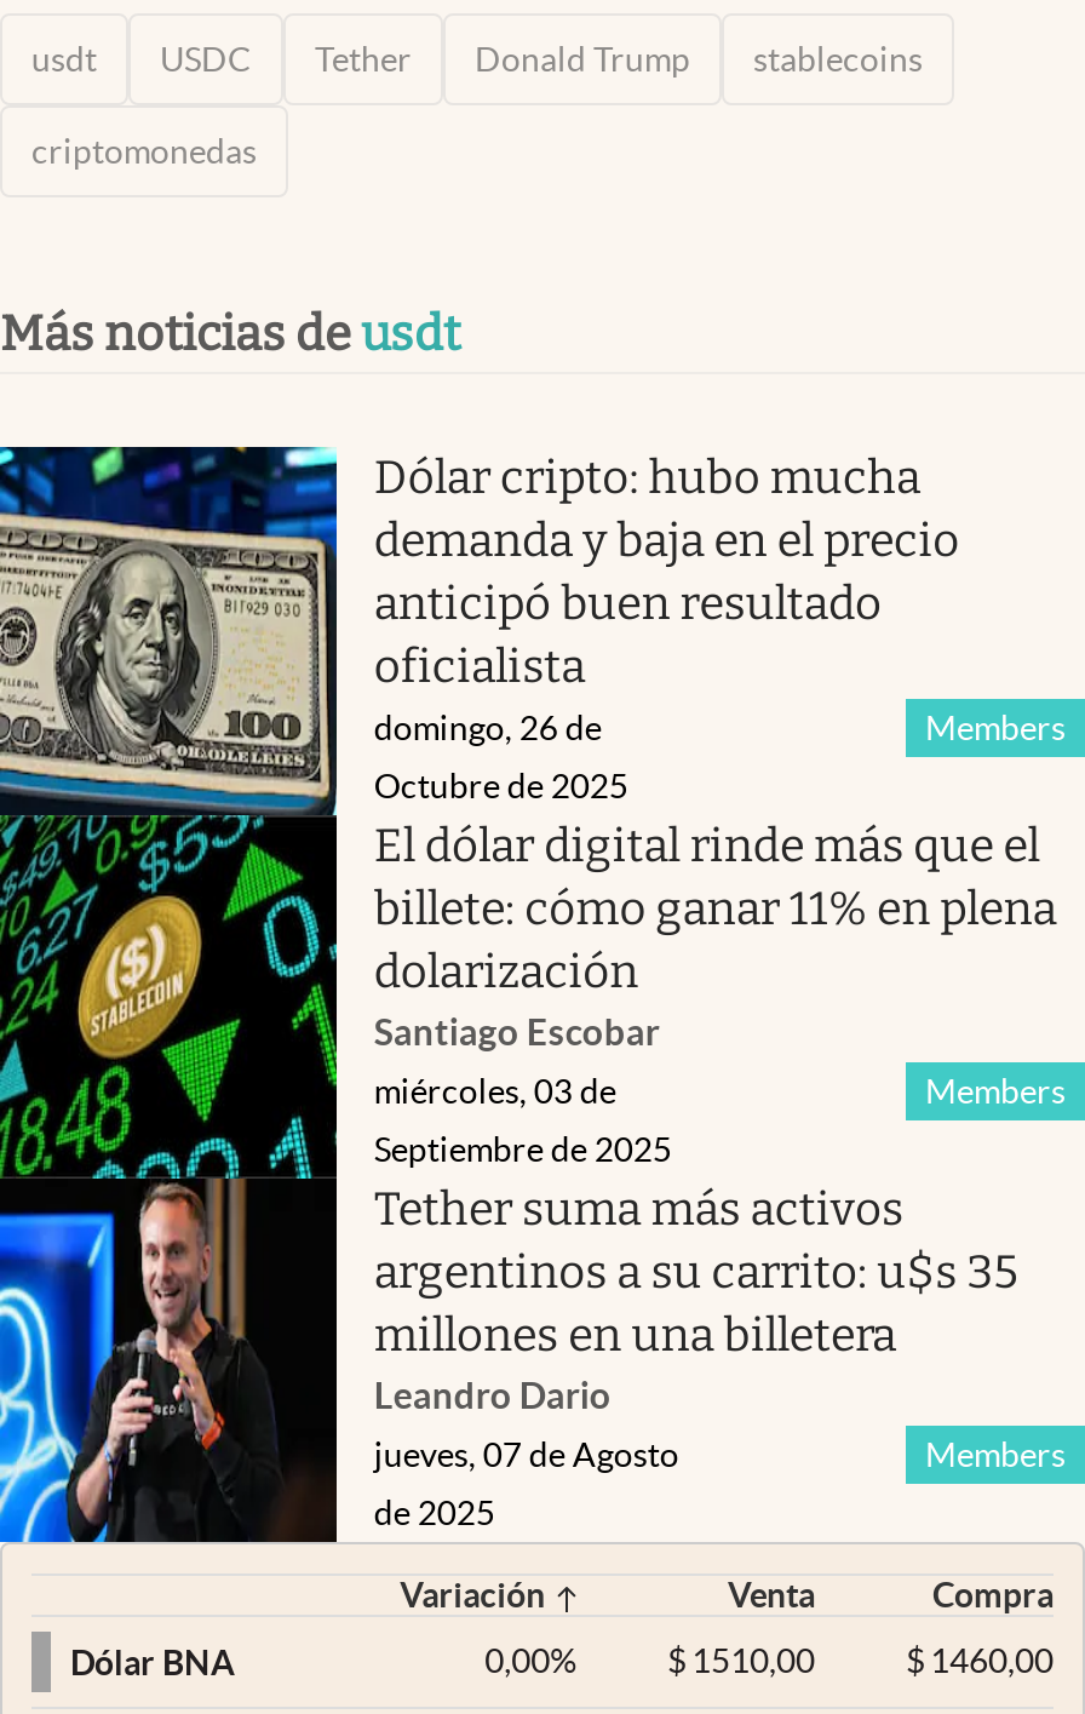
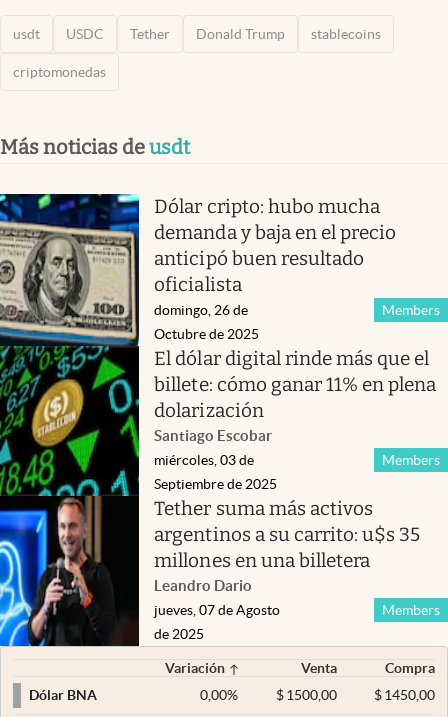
- $ 1510,00
+ $ 1500,00

- $ 1460,00
+ $ 1450,00
